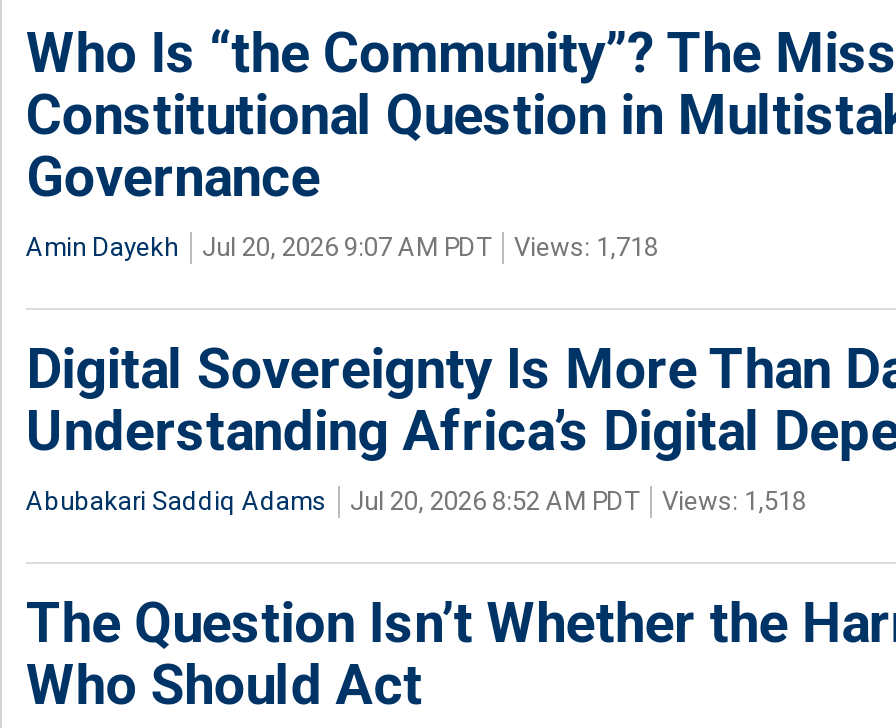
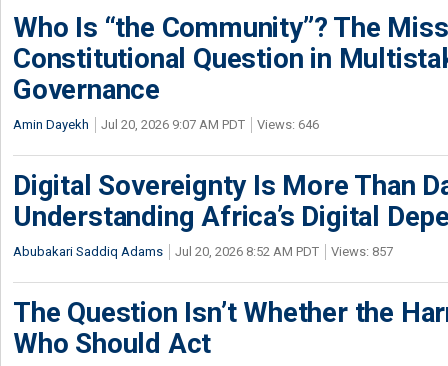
- Amin Dayekh Jul 20, 2026 9:07 AM PDT Views: 1,718
+ Amin Dayekh Jul 20, 2026 9:07 AM PDT Views: 646

- Abubakari Saddiq Adams Jul 20, 2026 8:52 AM PDT Views: 1,518
+ Abubakari Saddiq Adams Jul 20, 2026 8:52 AM PDT Views: 857
